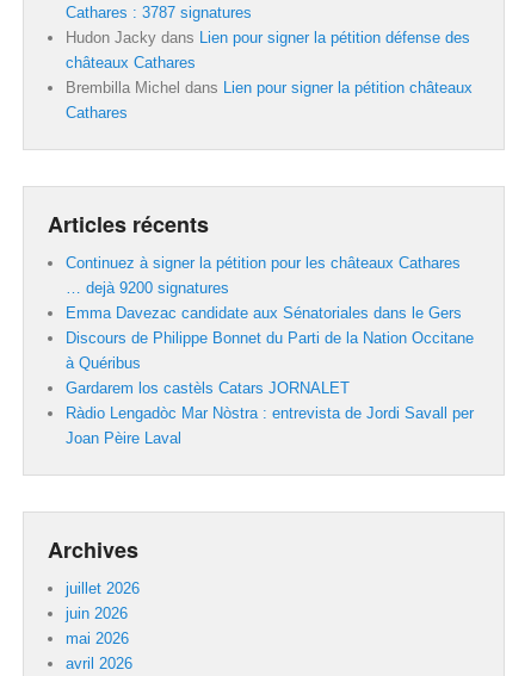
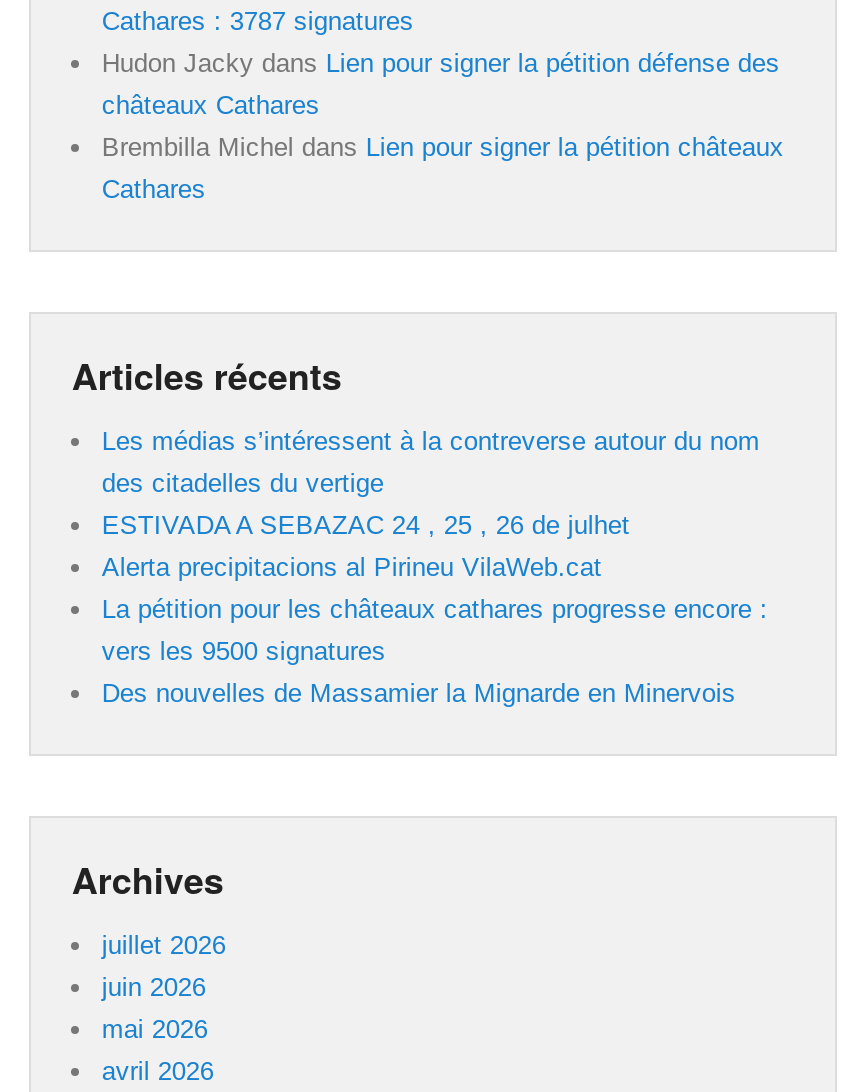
- Continuez à signer la pétition pour les châteaux Cathares
- … dejà 9200 signatures
- Emma Davezac candidate aux Sénatoriales dans le Gers
- Discours de Philippe Bonnet du Parti de la Nation Occitane
- à Quéribus
- Gardarem los castèls Catars JORNALET
- Ràdio Lengadòc Mar Nòstra : entrevista de Jordi Savall per
- Joan Pèire Laval
+ Les médias s’intéressent à la contreverse autour du nom
+ des citadelles du vertige
+ ESTIVADA A SEBAZAC 24 , 25 , 26 de julhet
+ Alerta precipitacions al Pirineu VilaWeb.cat
+ La pétition pour les châteaux cathares progresse encore :
+ vers les 9500 signatures
+ Des nouvelles de Massamier la Mignarde en Minervois
